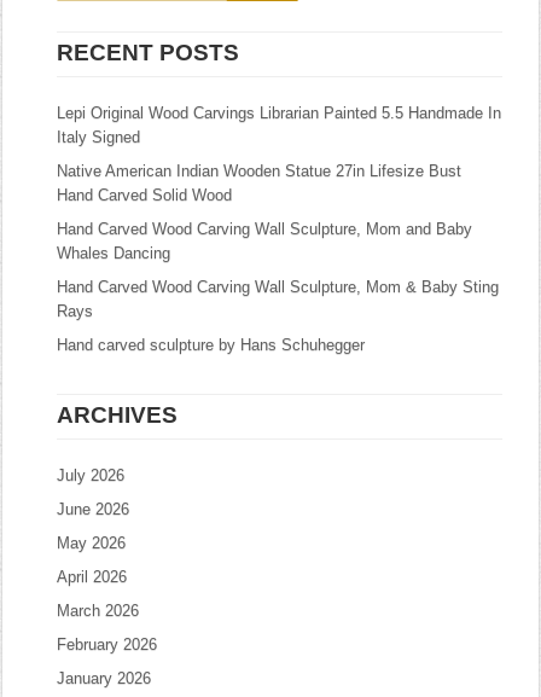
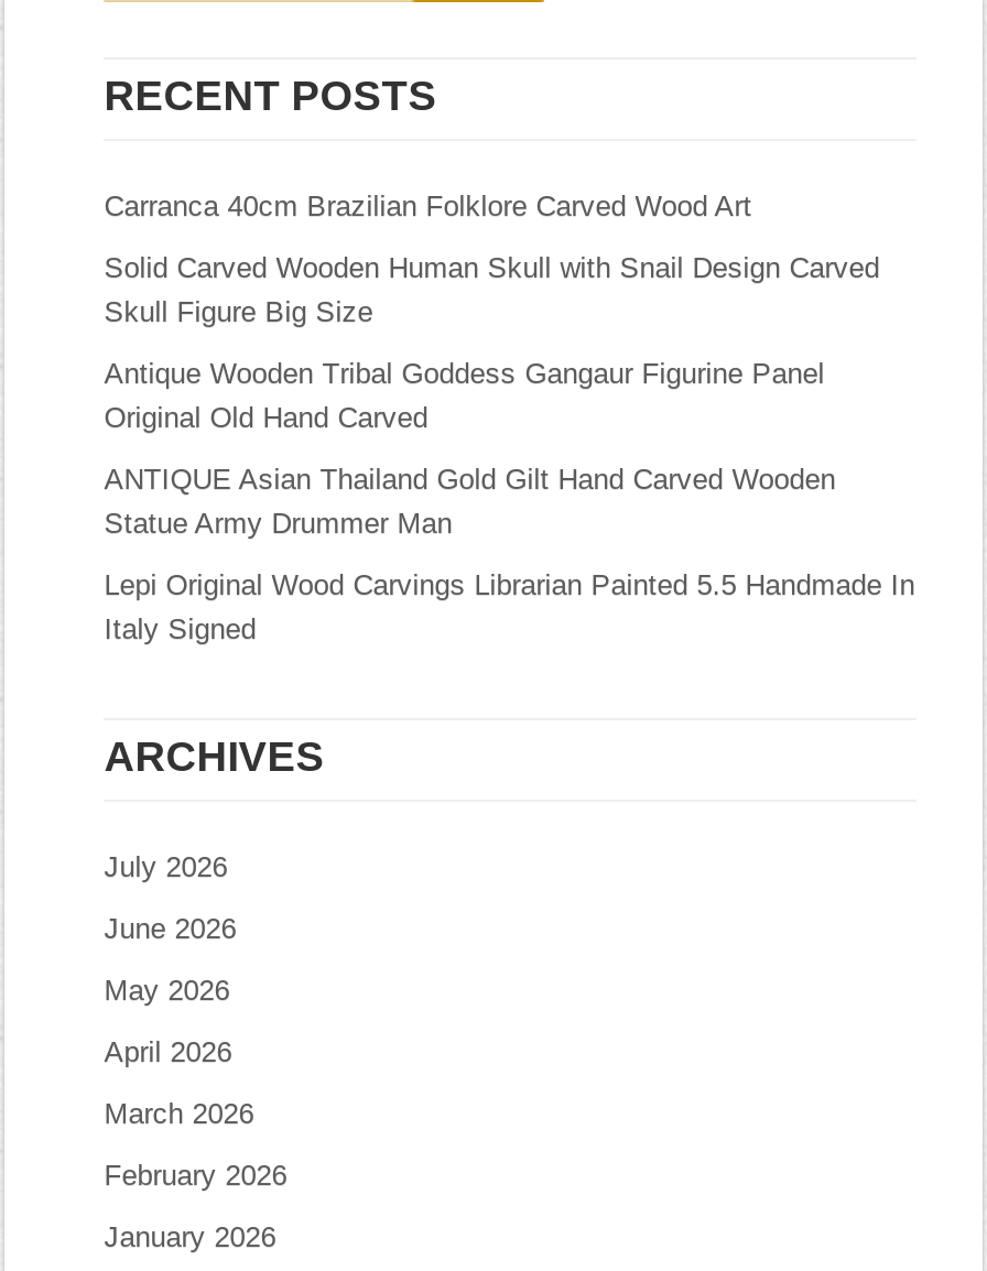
+ Carranca 40cm Brazilian Folklore Carved Wood Art
+ Solid Carved Wooden Human Skull with Snail Design Carved
+ Skull Figure Big Size
+ Antique Wooden Tribal Goddess Gangaur Figurine Panel
+ Original Old Hand Carved
+ ANTIQUE Asian Thailand Gold Gilt Hand Carved Wooden
+ Statue Army Drummer Man

moved down: Lepi Original Wood Carvings Librarian Painted 5.5 Handmade In | Italy Signed

- Native American Indian Wooden Statue 27in Lifesize Bust
- Hand Carved Solid Wood
- Hand Carved Wood Carving Wall Sculpture, Mom and Baby
- Whales Dancing
- Hand Carved Wood Carving Wall Sculpture, Mom & Baby Sting
- Rays
- Hand carved sculpture by Hans Schuhegger
